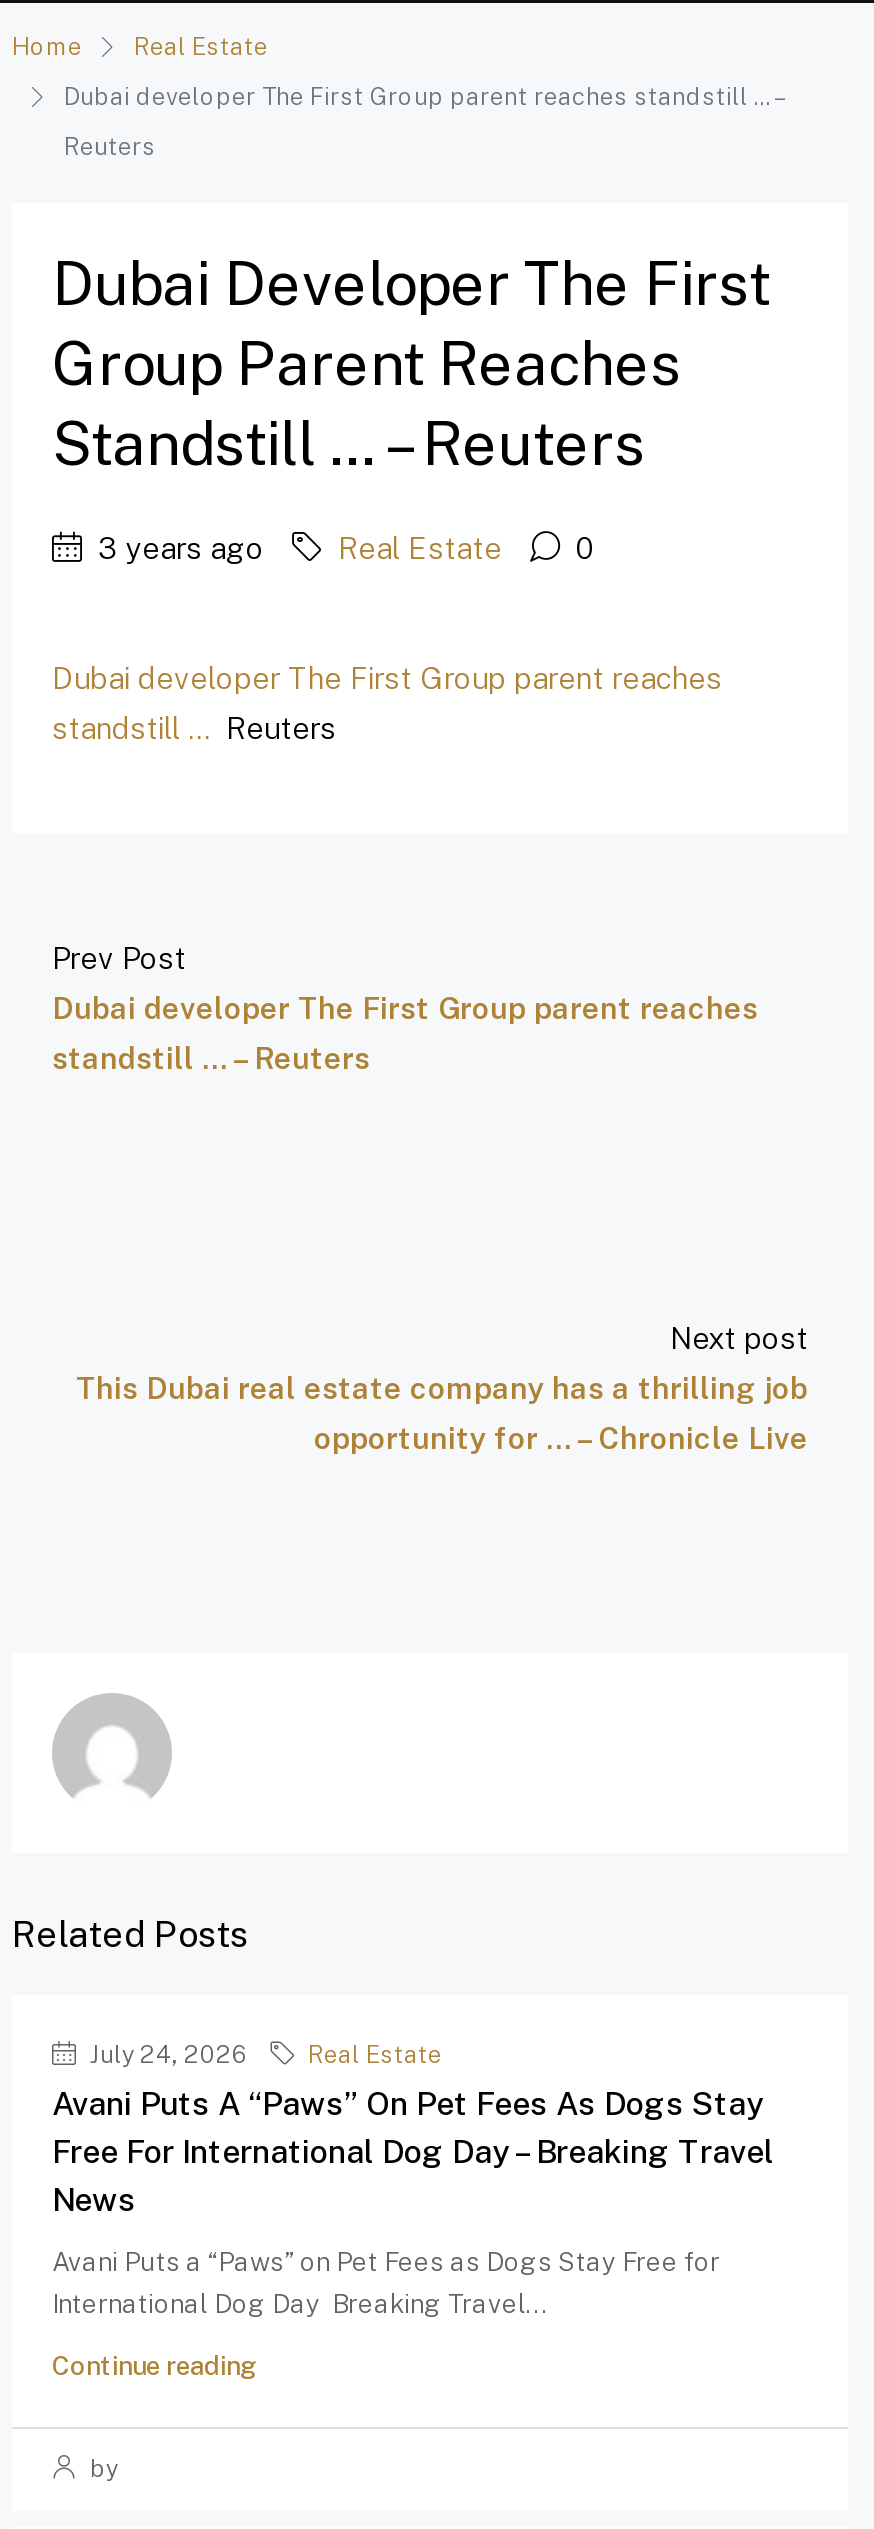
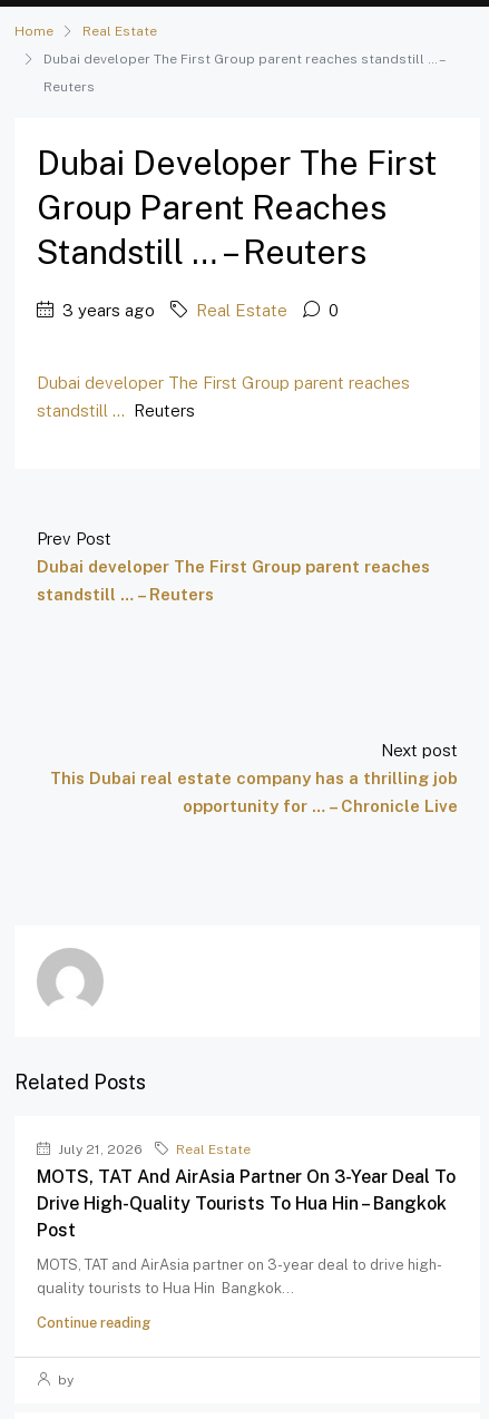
- July 24, 2026
+ July 21, 2026

- Avani Puts A “Paws” On Pet Fees As Dogs Stay
- Free For International Dog Day – Breaking Travel
- News
+ MOTS, TAT And AirAsia Partner On 3-Year Deal To
+ Drive High-Quality Tourists To Hua Hin – Bangkok
+ Post

- Avani Puts a “Paws” on Pet Fees as Dogs Stay Free for
- International Dog Day Breaking Travel...
+ MOTS, TAT and AirAsia partner on 3-year deal to drive high-
+ quality tourists to Hua Hin Bangkok...
